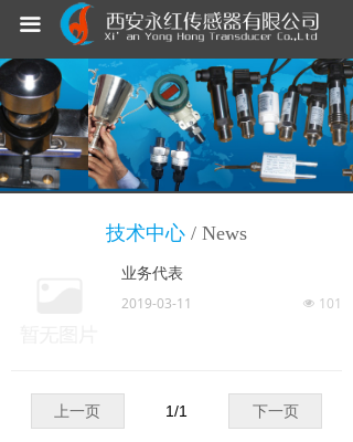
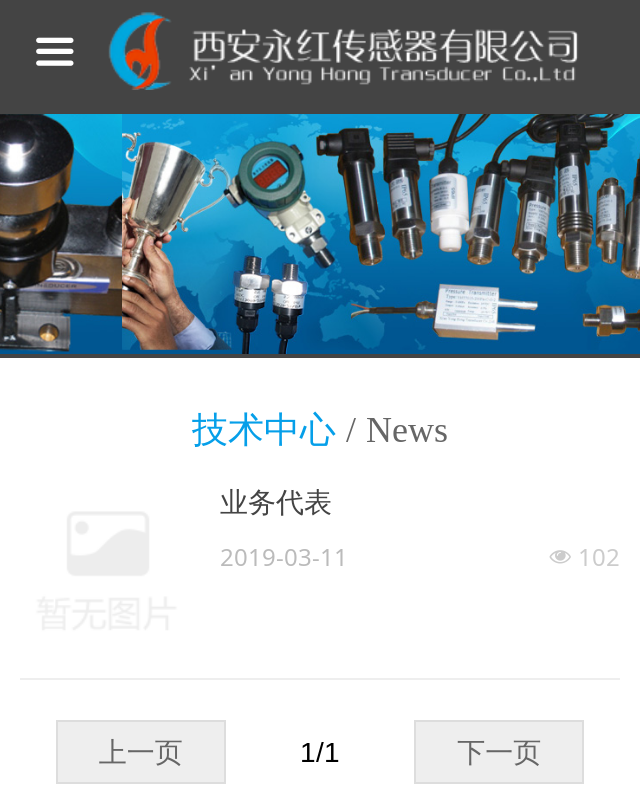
- [image]
+ [image]

- 넶 101
+ 넶 102
